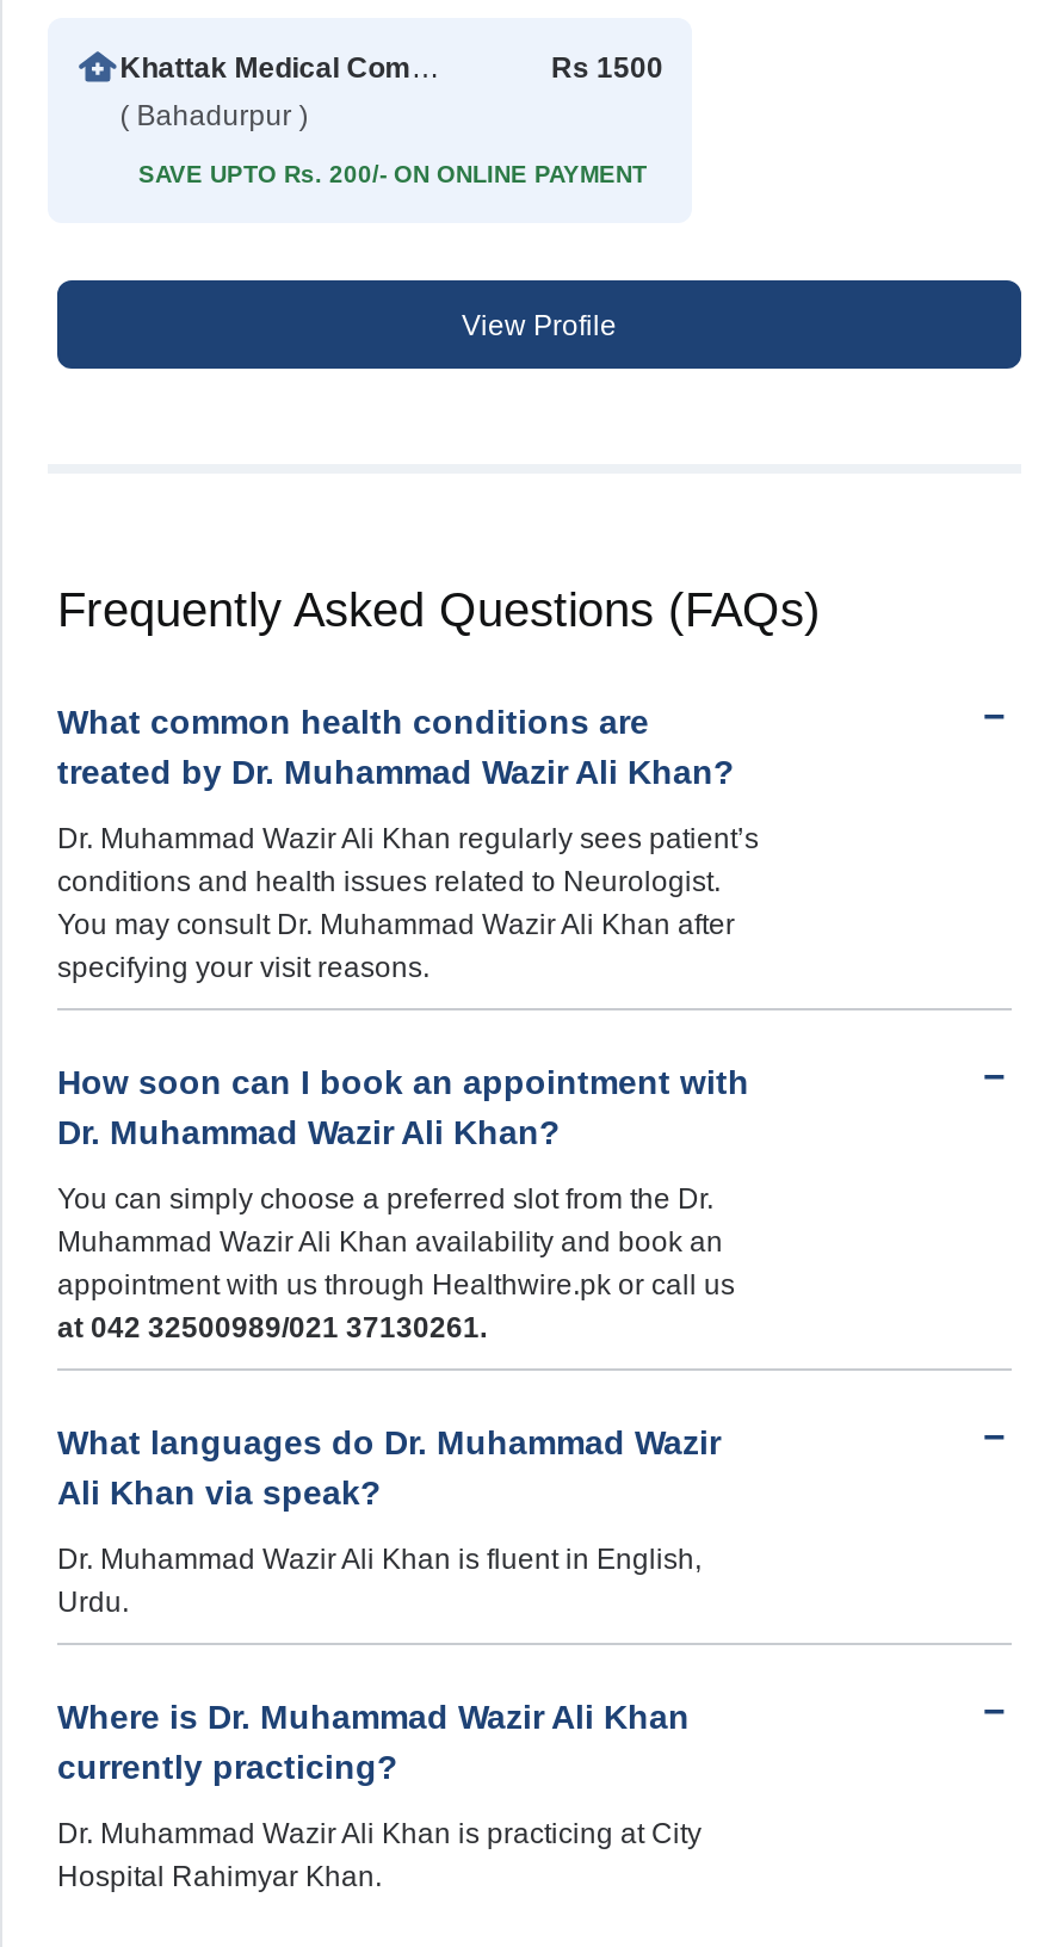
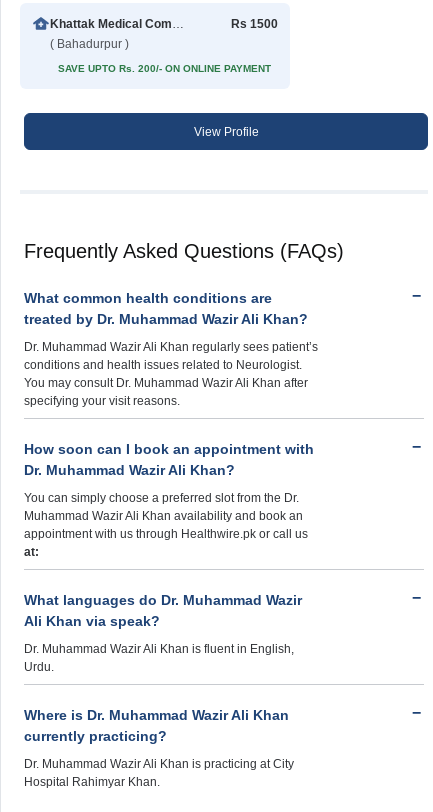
- at 042 32500989/021 37130261.
+ at:
